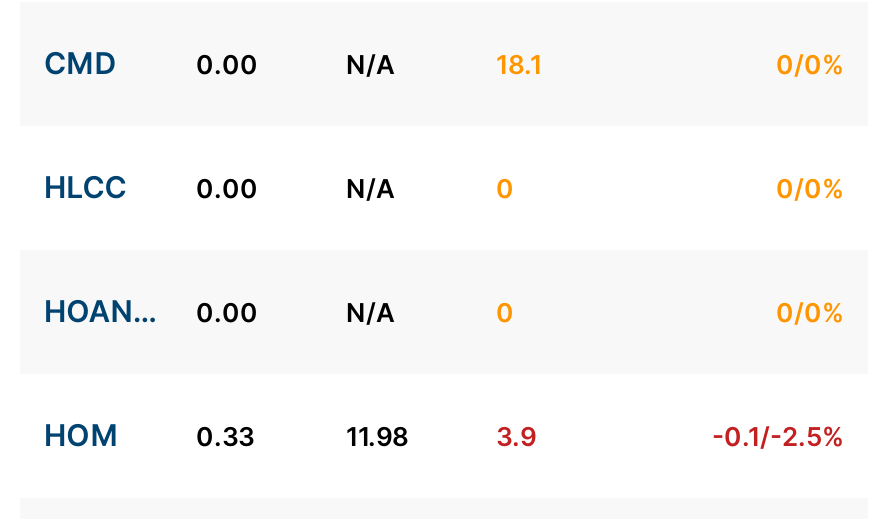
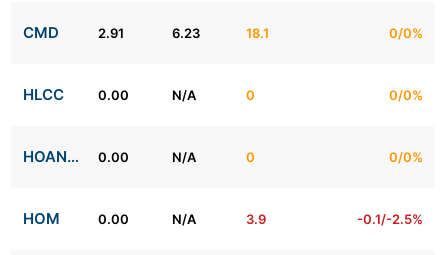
- 0.00
- N/A
+ 2.91
+ 6.23

- 0.33
- 11.98
+ 0.00
+ N/A
